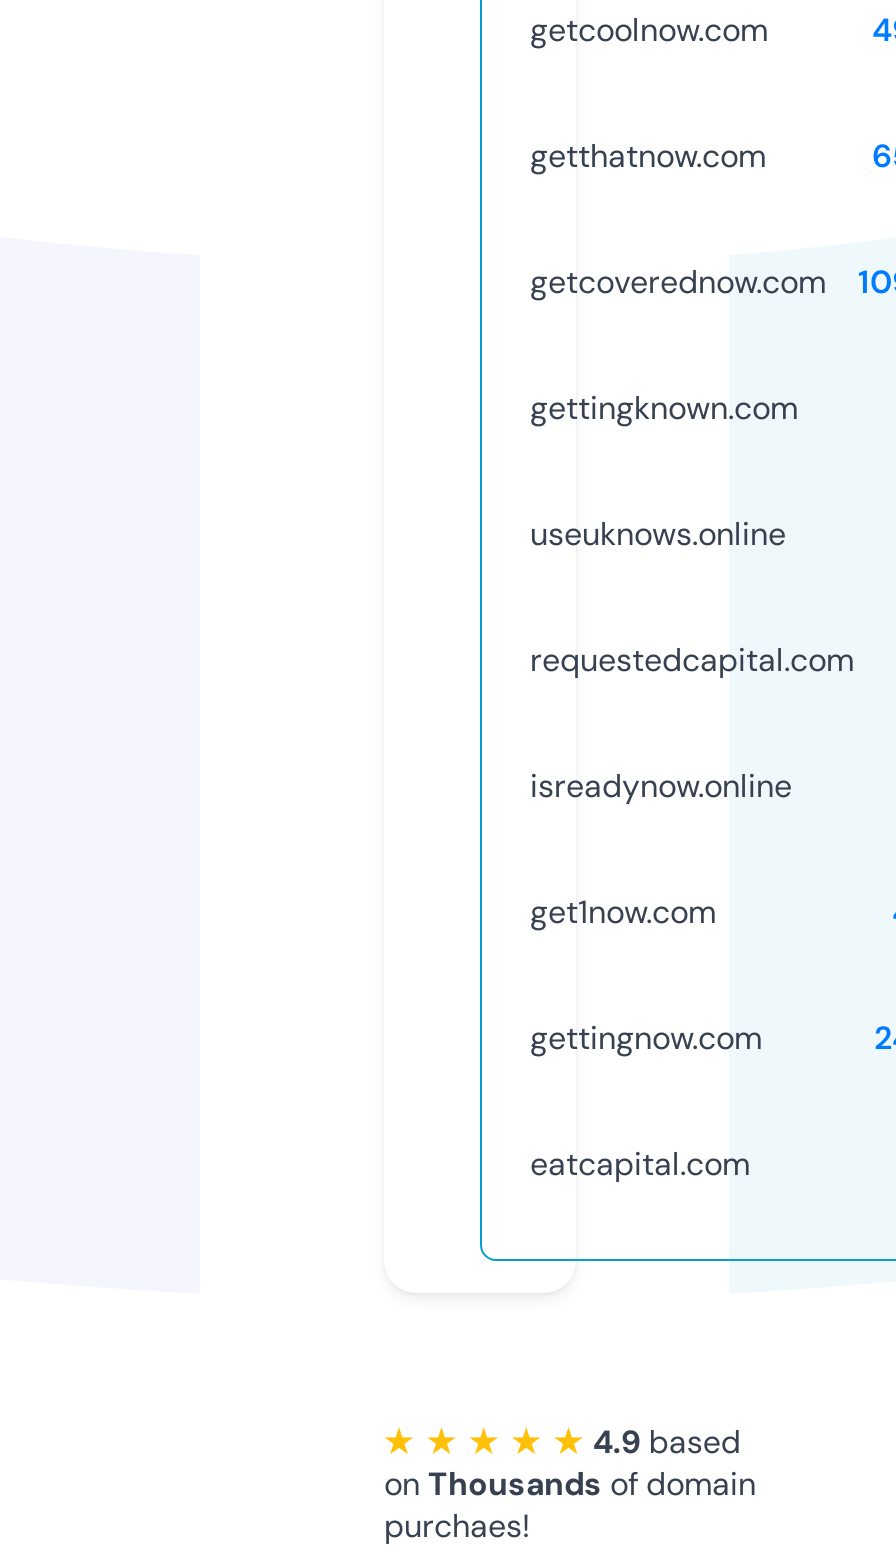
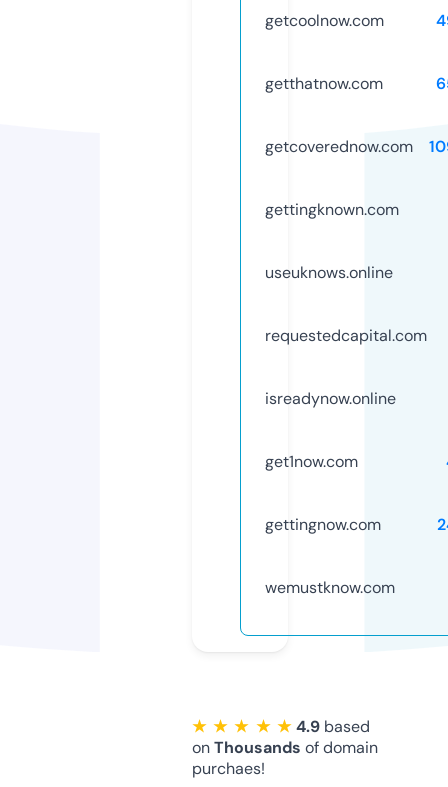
- eatcapital.com
+ wemustknow.com
